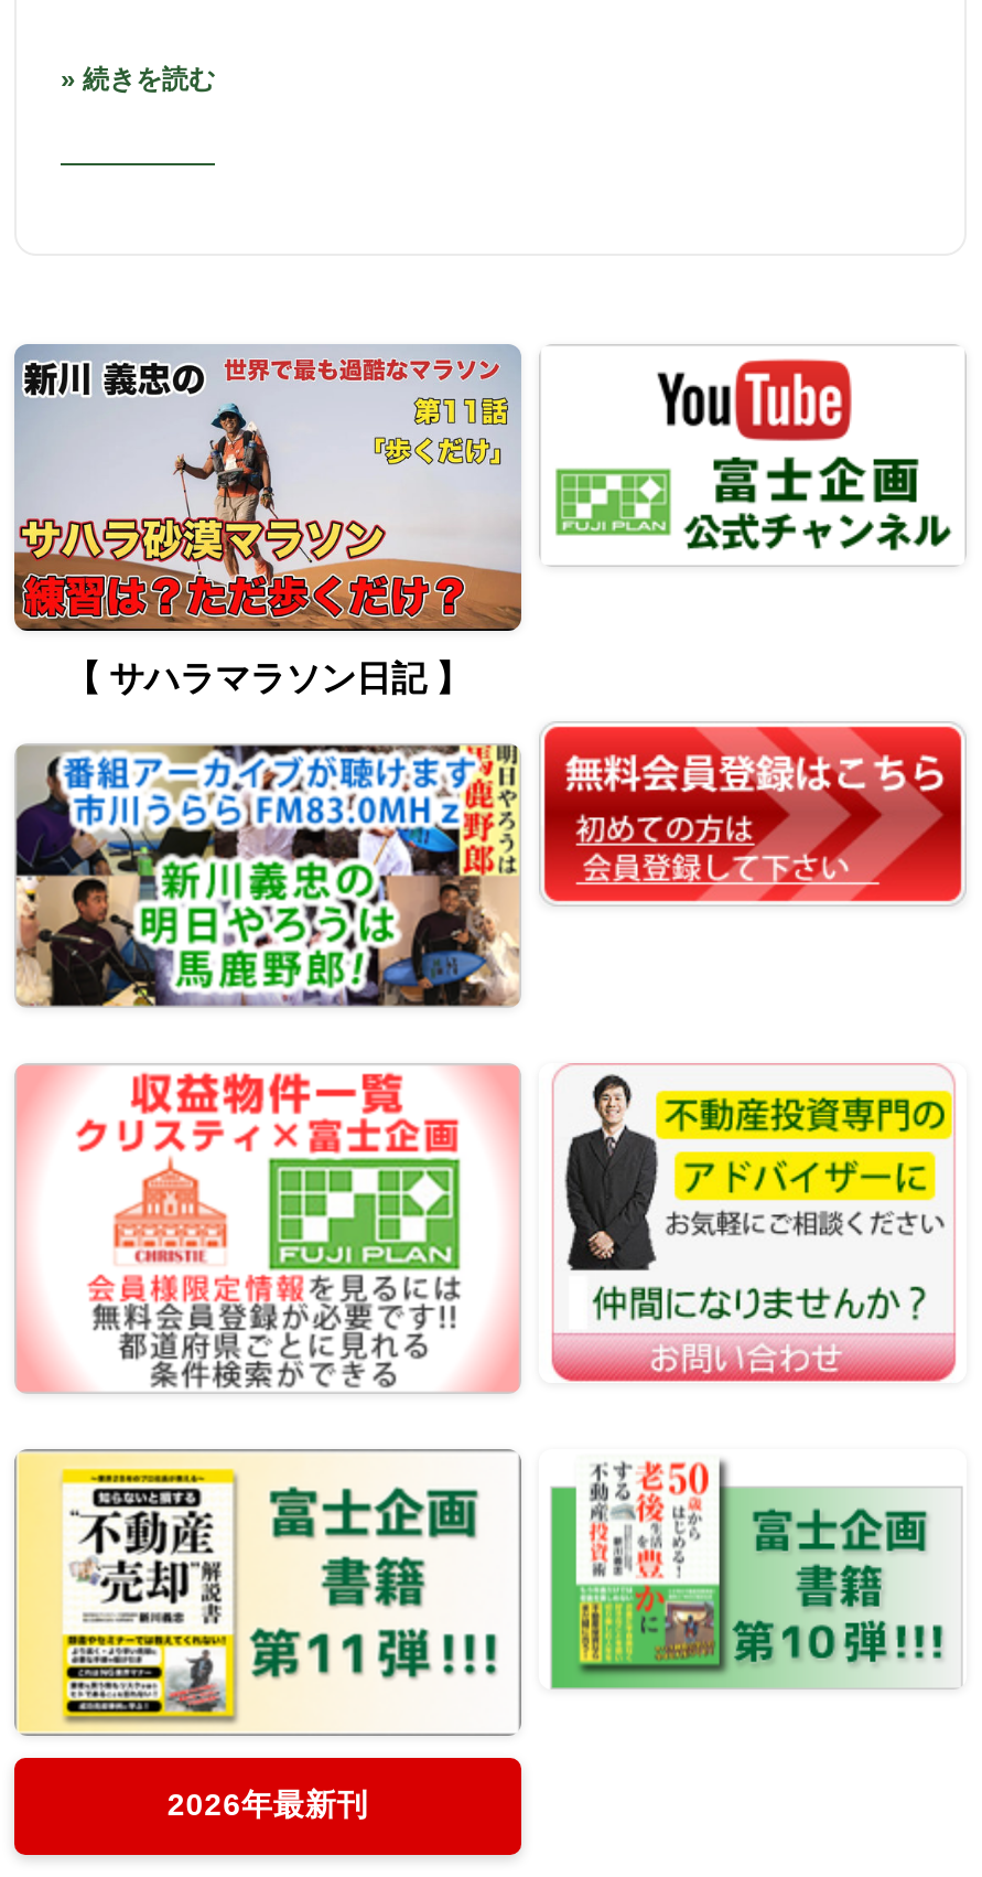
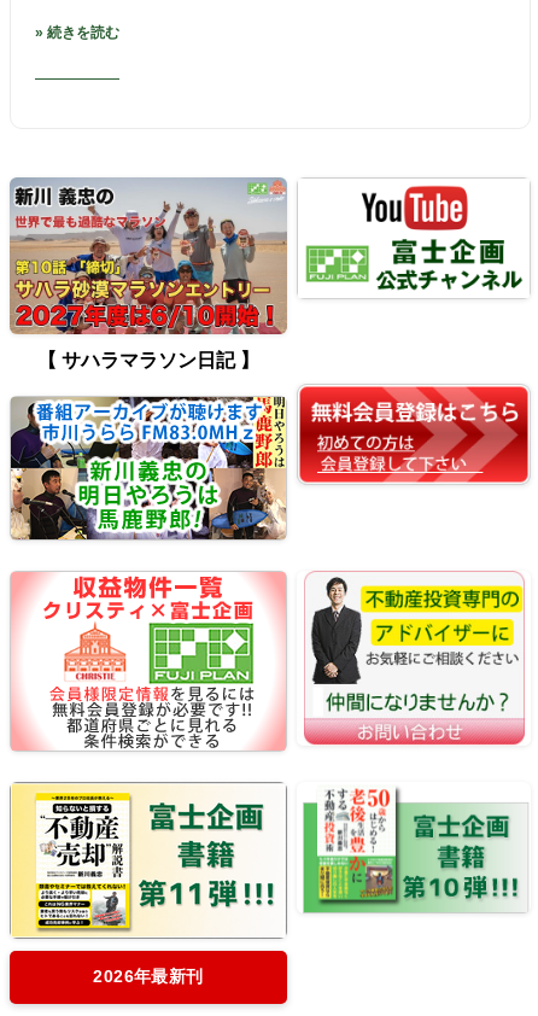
- [image]
+ [image]
